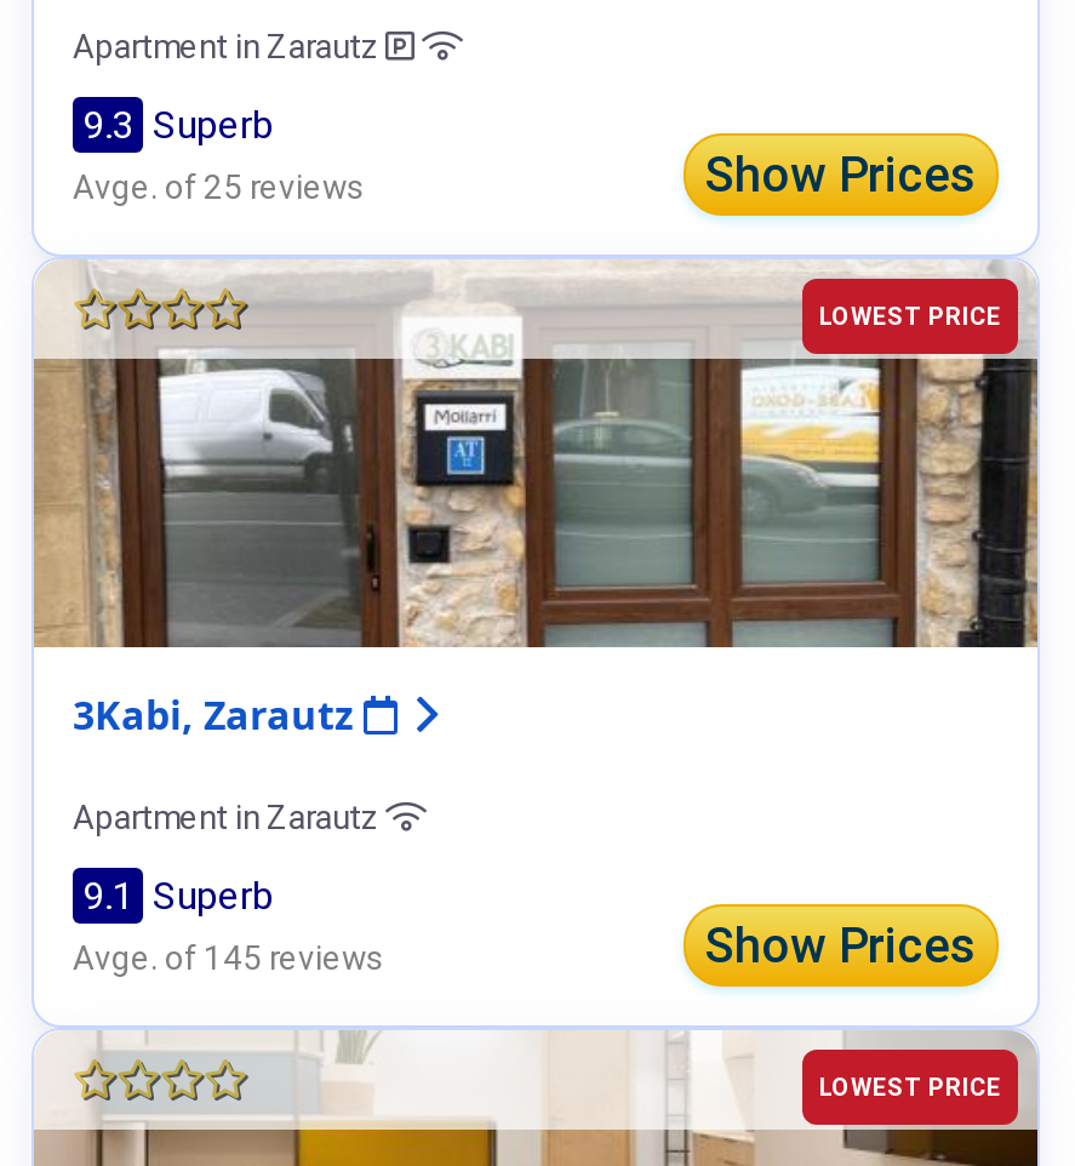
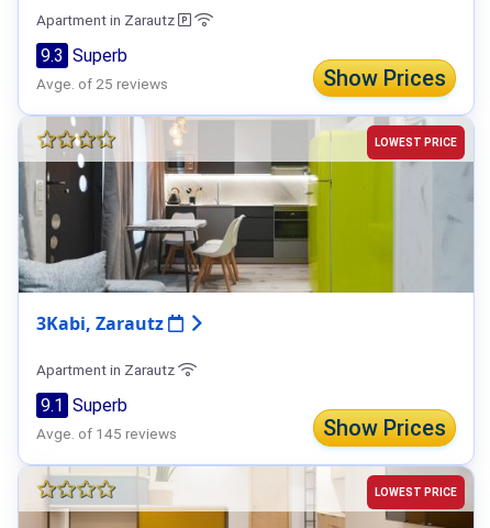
- [image]
+ [image]
